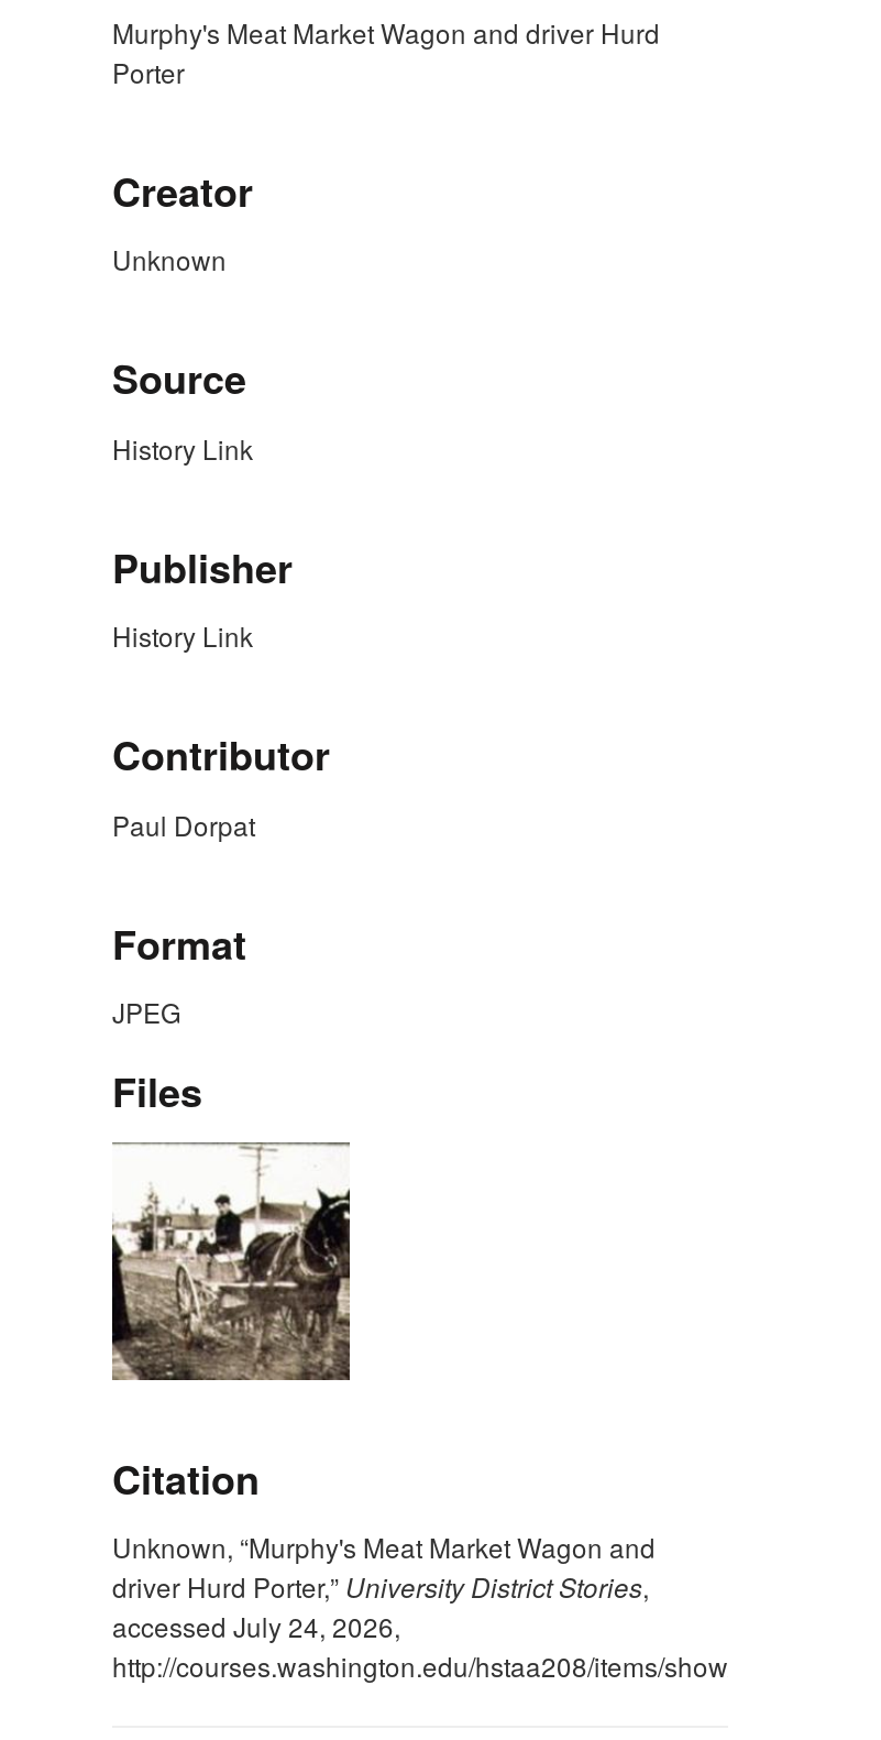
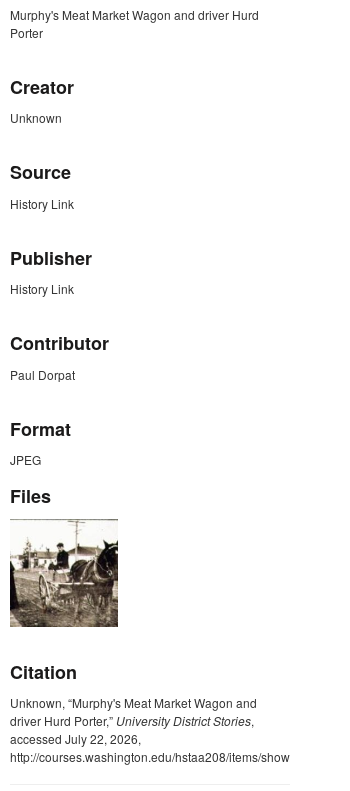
- accessed July 24, 2026,
+ accessed July 22, 2026,
